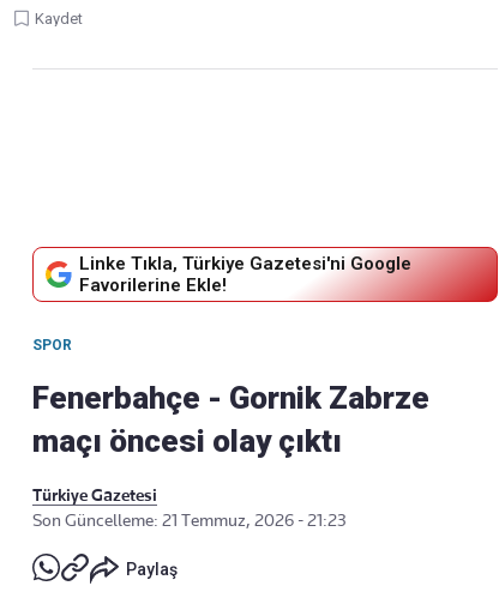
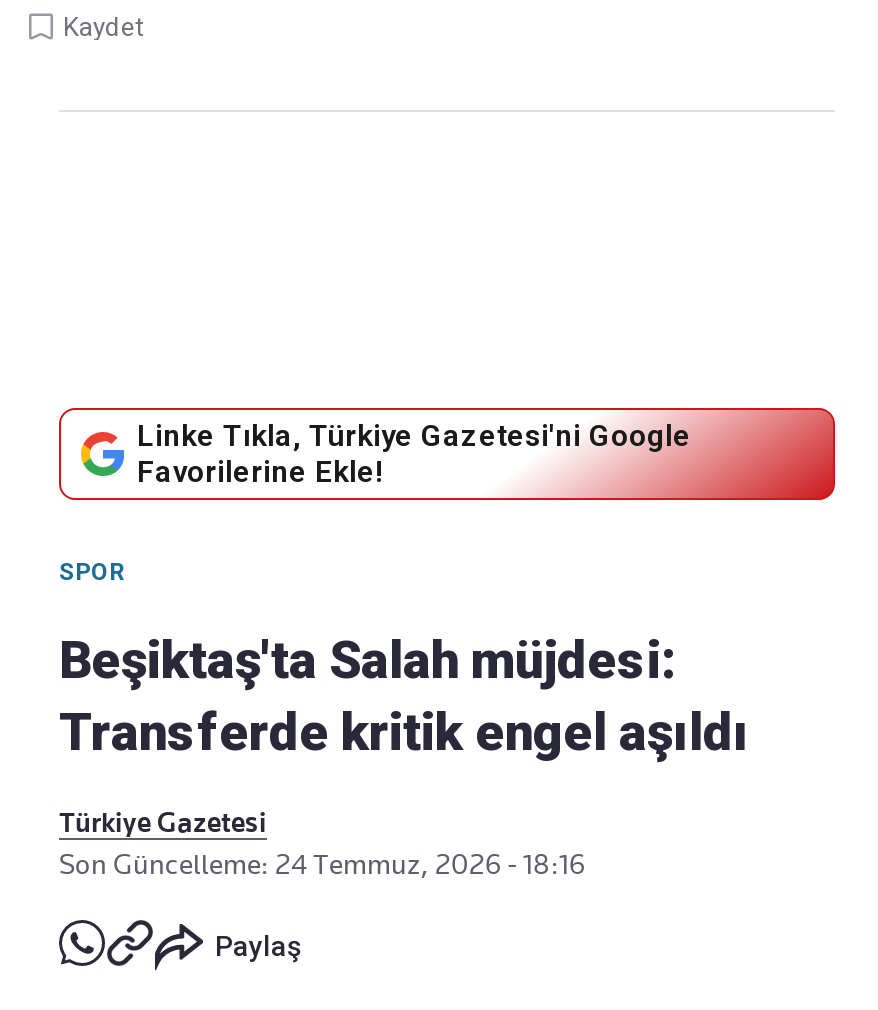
- Fenerbahçe - Gornik Zabrze
- maçı öncesi olay çıktı
+ Beşiktaş'ta Salah müjdesi:
+ Transferde kritik engel aşıldı

- Son Güncelleme: 21 Temmuz, 2026 - 21:23
+ Son Güncelleme: 24 Temmuz, 2026 - 18:16
